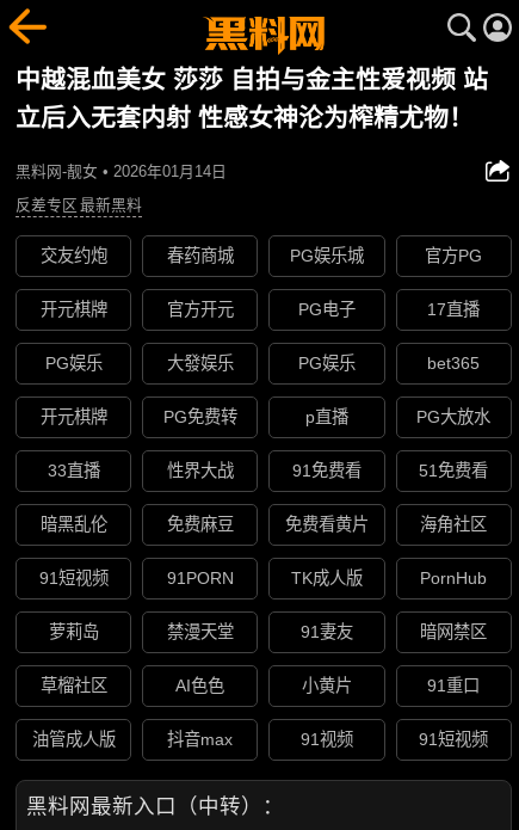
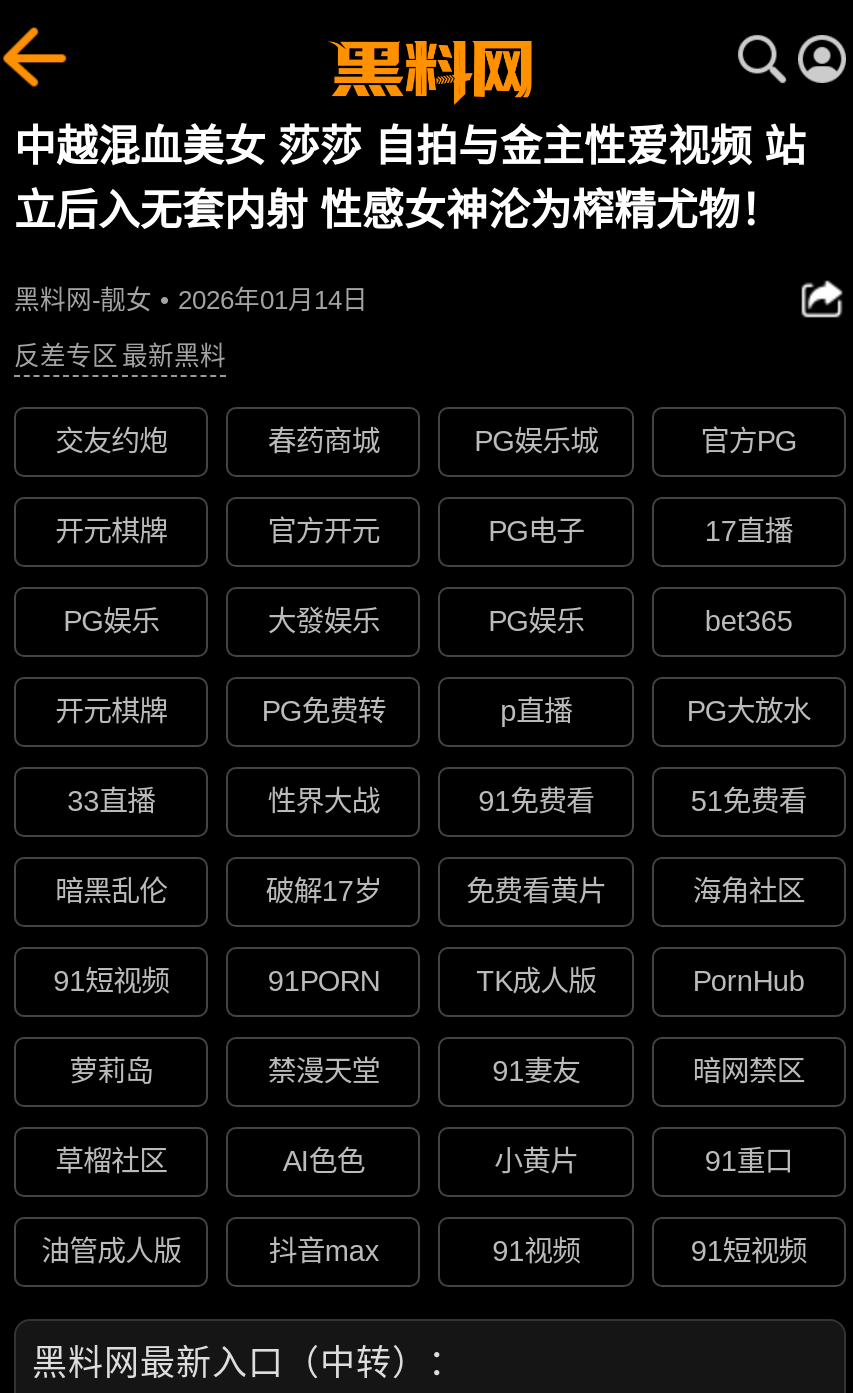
- 免费麻豆
+ 破解17岁
